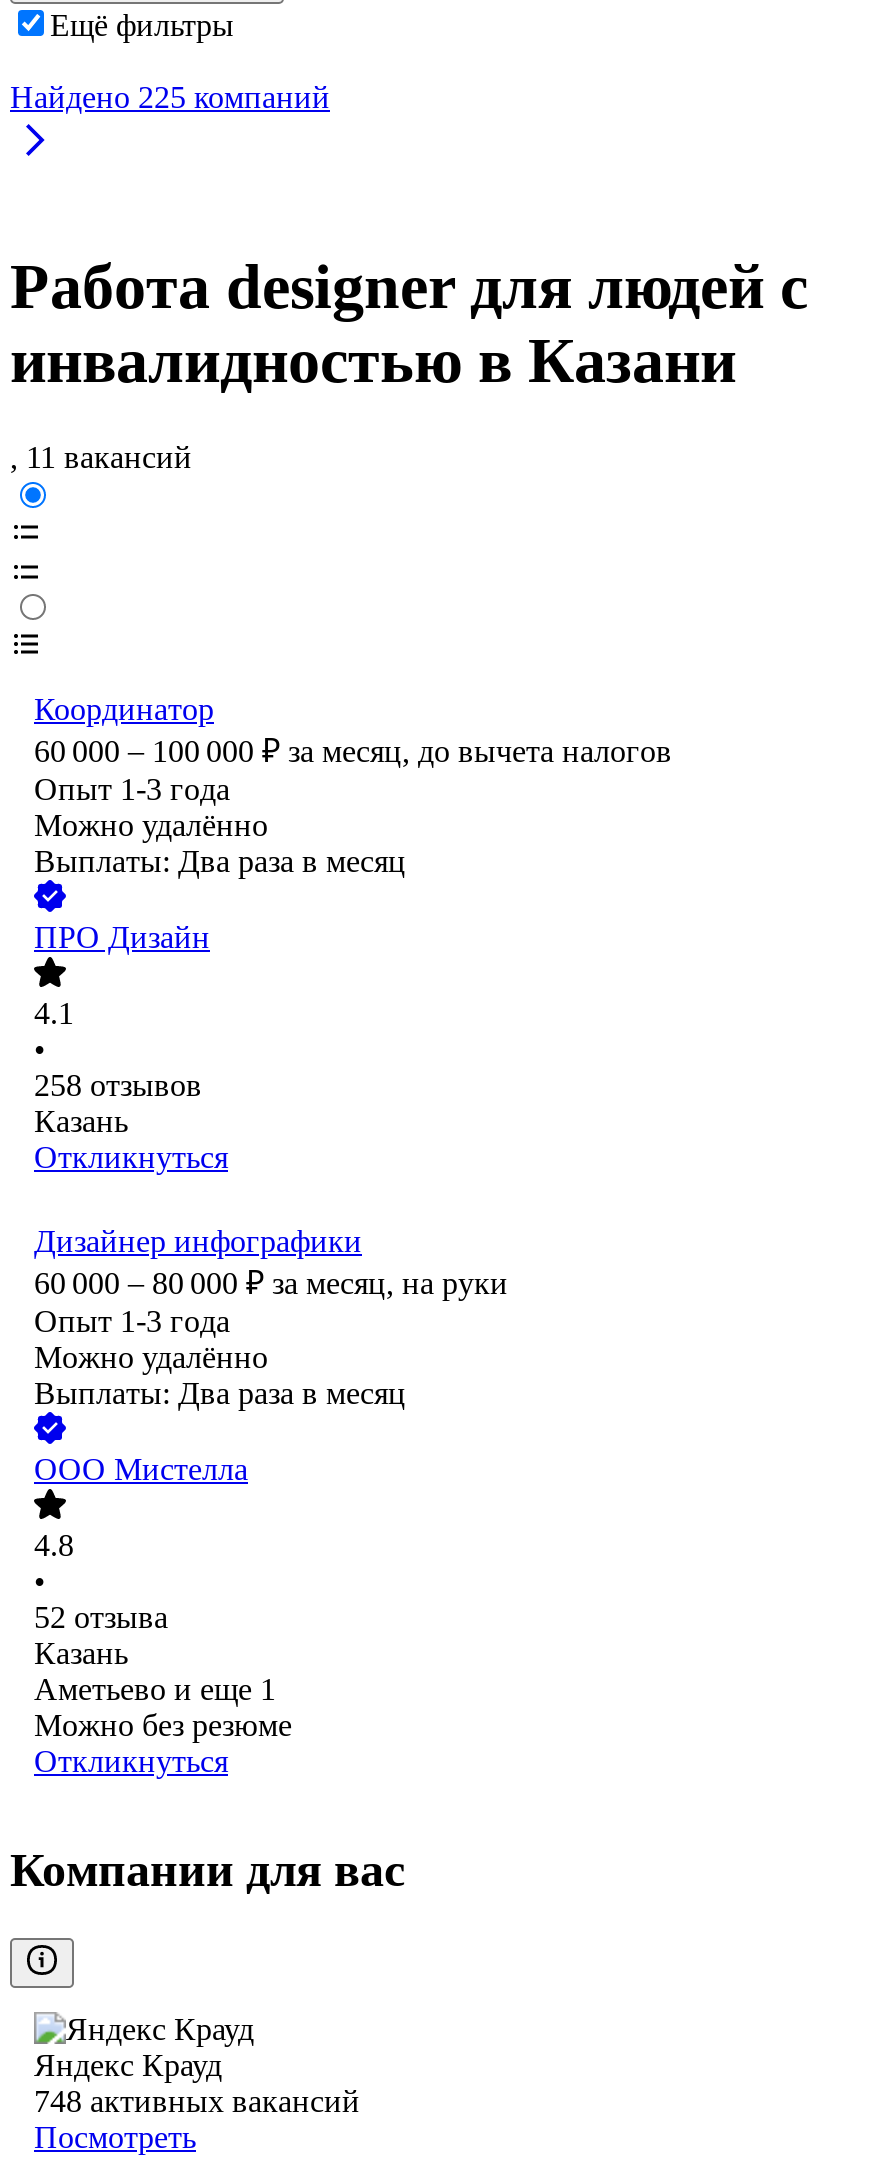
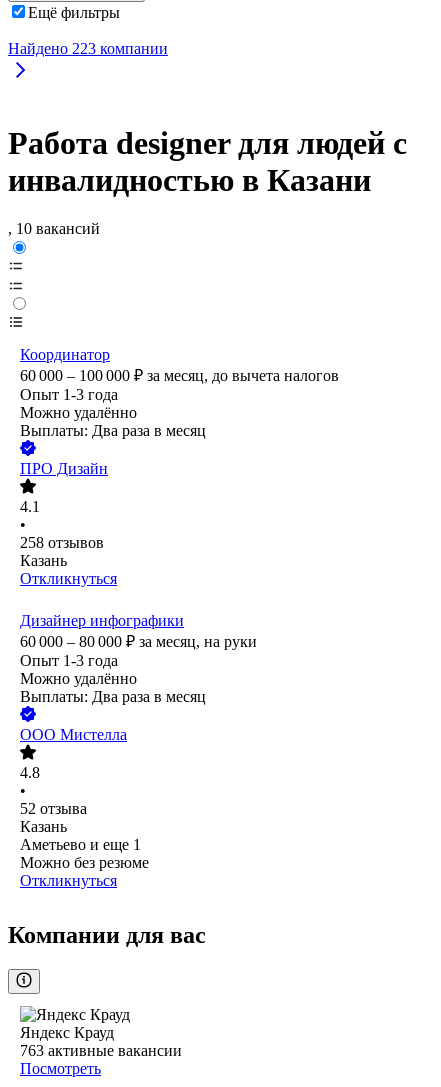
- Найдено 225 компаний
+ Найдено 223 компании

- , 11 вакансий
+ , 10 вакансий

- 748 активных вакансий
+ 763 активные вакансии
